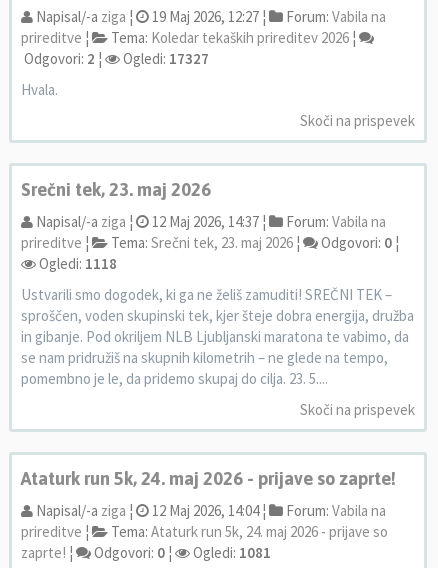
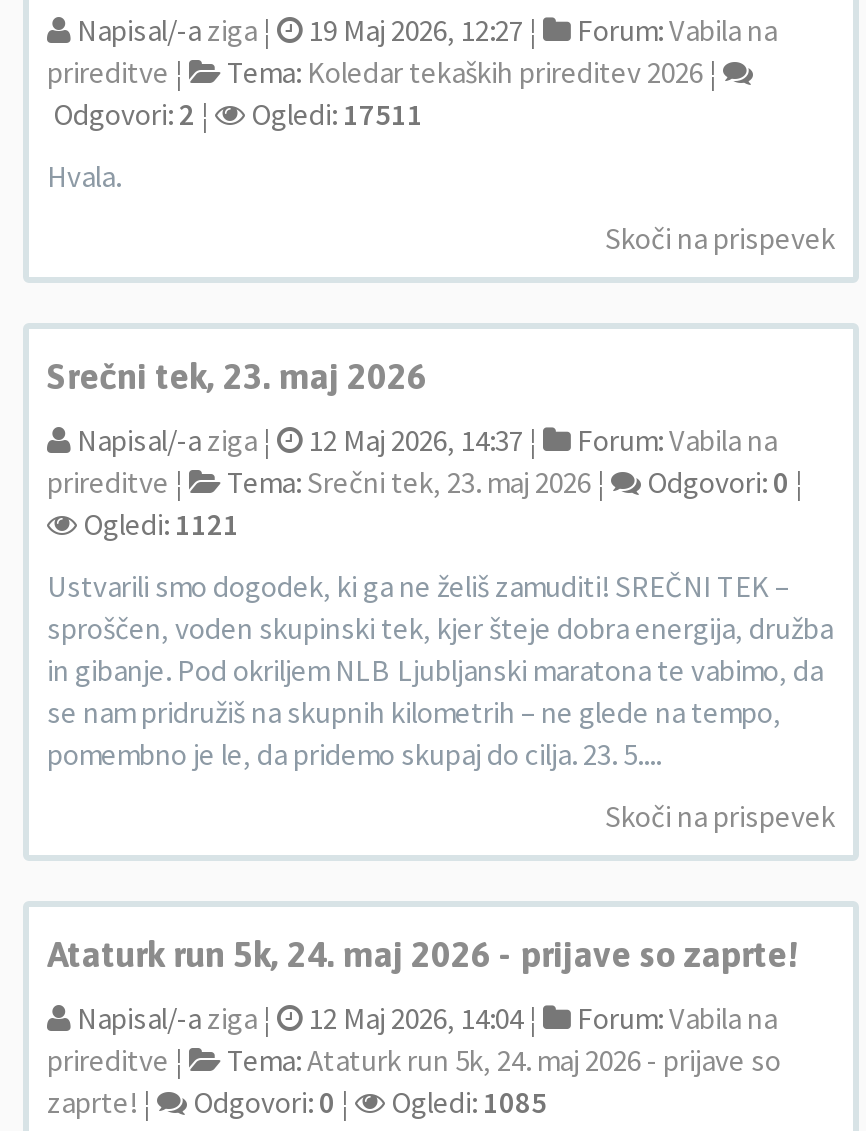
- Odgovori: 2 ¦ Ogledi: 17327
+ Odgovori: 2 ¦ Ogledi: 17511

- Ogledi: 1118
+ Ogledi: 1121

- zaprte! ¦ Odgovori: 0 ¦ Ogledi: 1081
+ zaprte! ¦ Odgovori: 0 ¦ Ogledi: 1085
